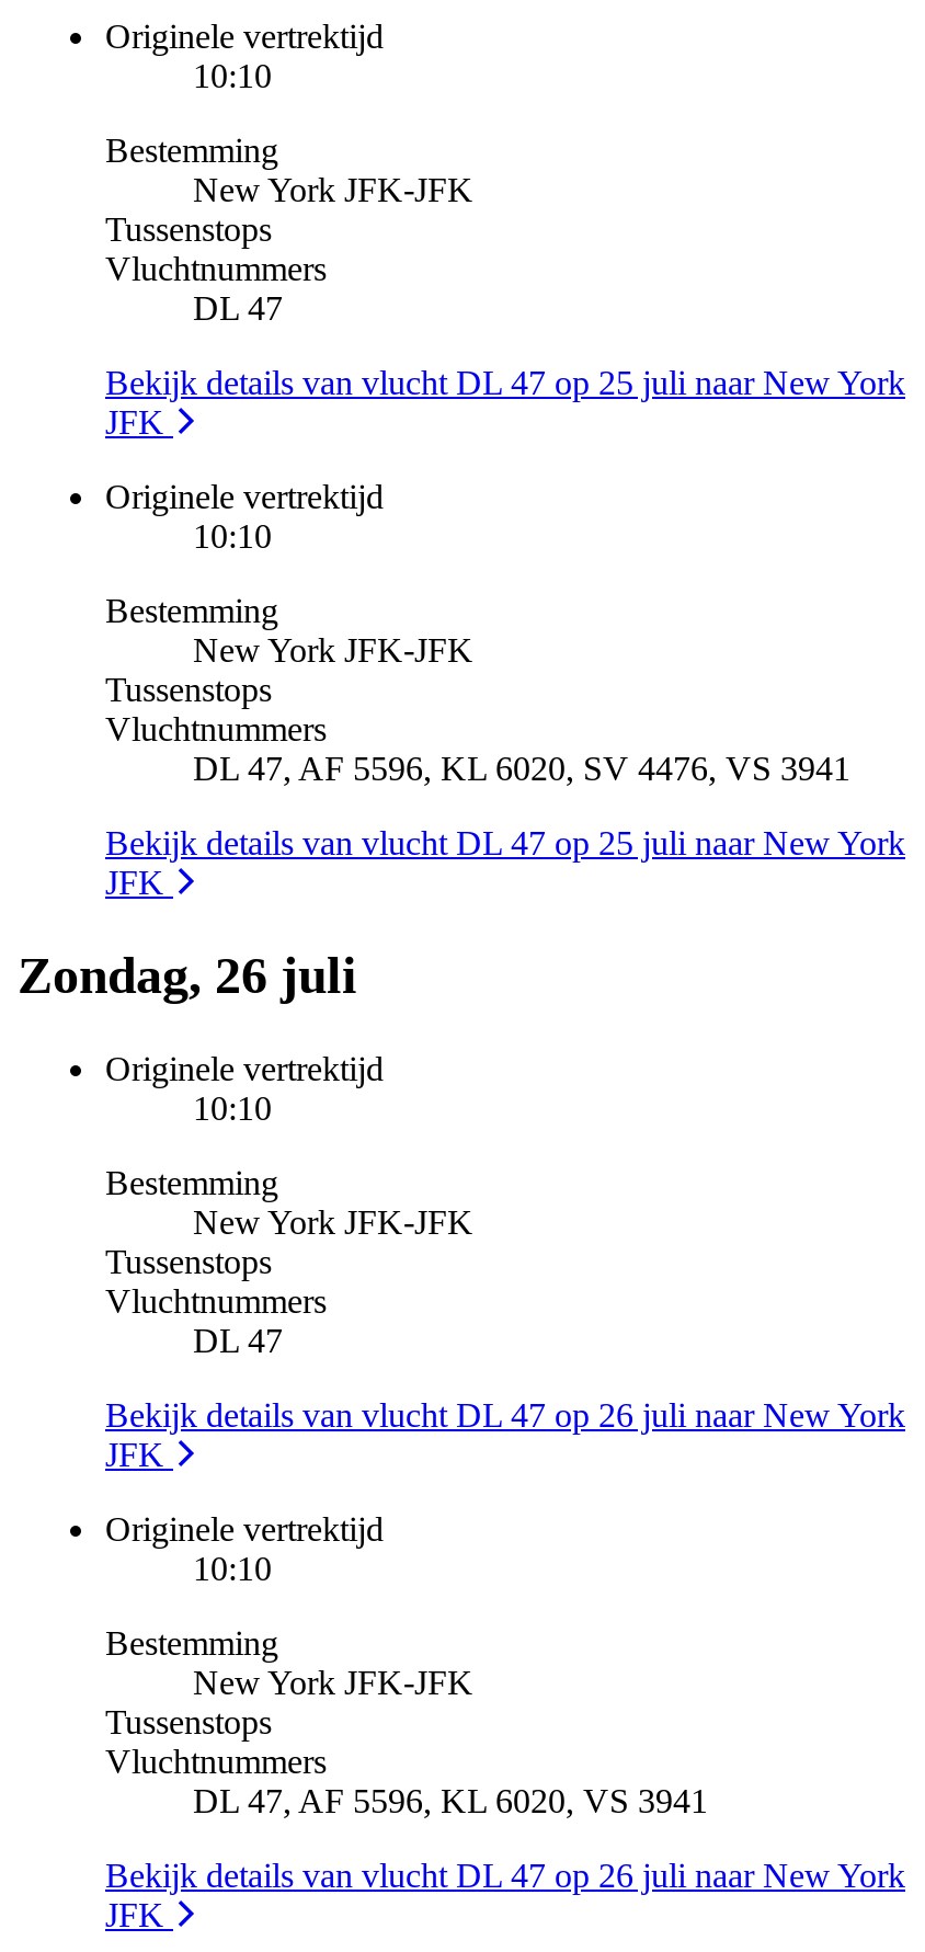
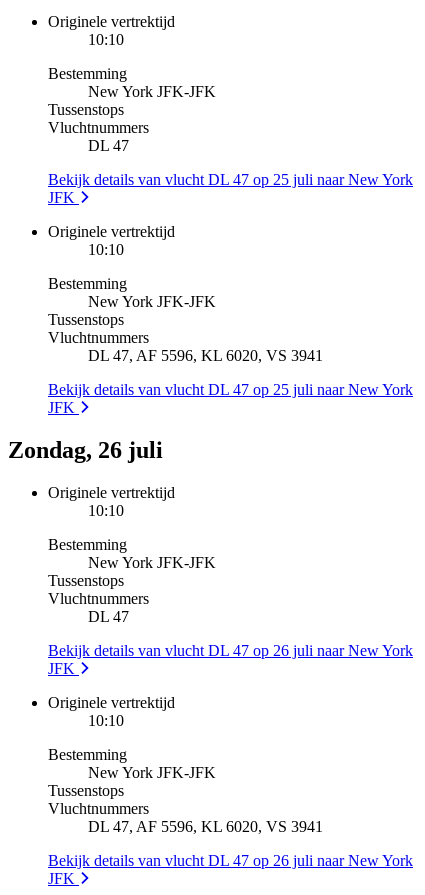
- DL 47, AF 5596, KL 6020, SV 4476, VS 3941
+ DL 47, AF 5596, KL 6020, VS 3941
